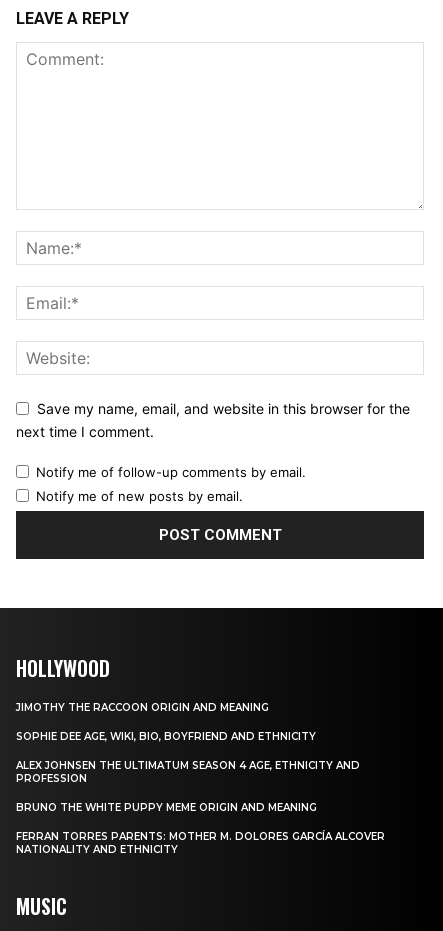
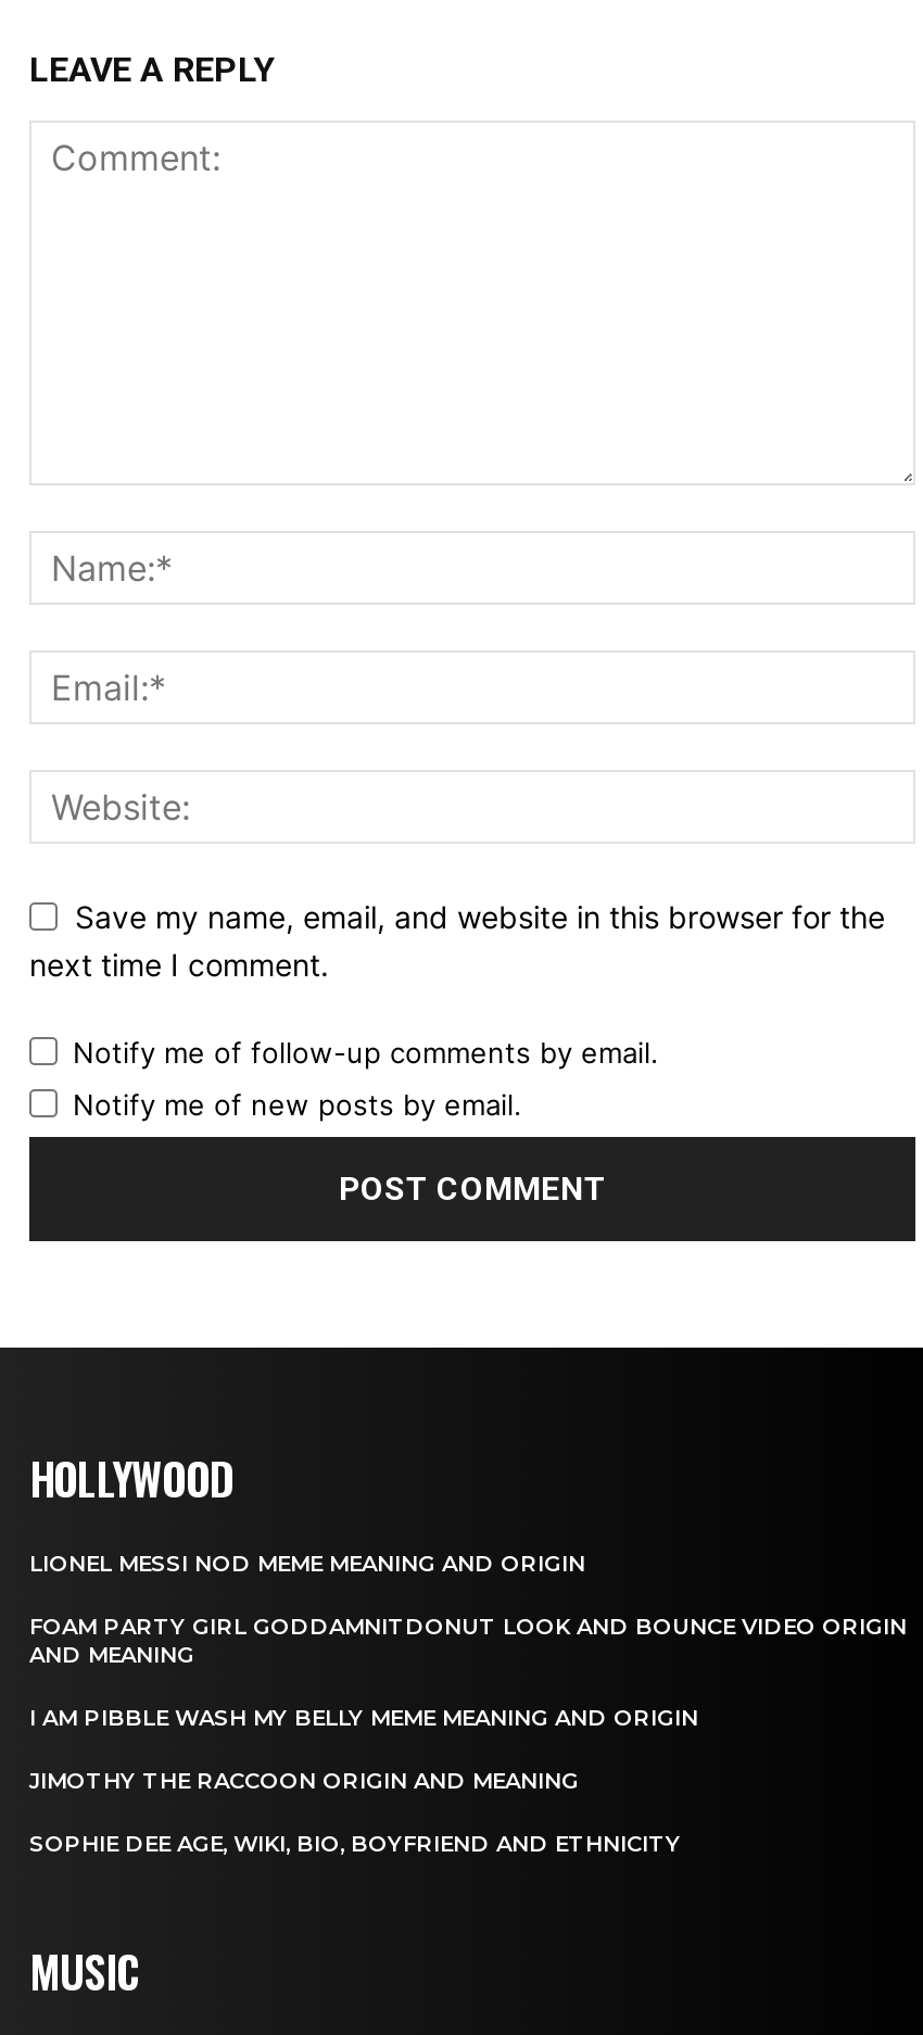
+ LIONEL MESSI NOD MEME MEANING AND ORIGIN
+ FOAM PARTY GIRL GODDAMNITDONUT LOOK AND BOUNCE VIDEO ORIGIN
+ AND MEANING
+ I AM PIBBLE WASH MY BELLY MEME MEANING AND ORIGIN

moved down: JIMOTHY THE RACCOON ORIGIN AND MEANING | SOPHIE DEE AGE, WIKI, BIO, BOYFRIEND AND ETHNICITY

- ALEX JOHNSEN THE ULTIMATUM SEASON 4 AGE, ETHNICITY AND
- PROFESSION
- BRUNO THE WHITE PUPPY MEME ORIGIN AND MEANING
- FERRAN TORRES PARENTS: MOTHER M. DOLORES GARCÍA ALCOVER
- NATIONALITY AND ETHNICITY
